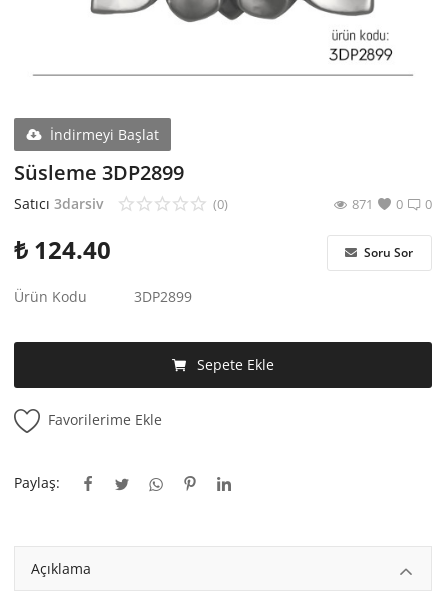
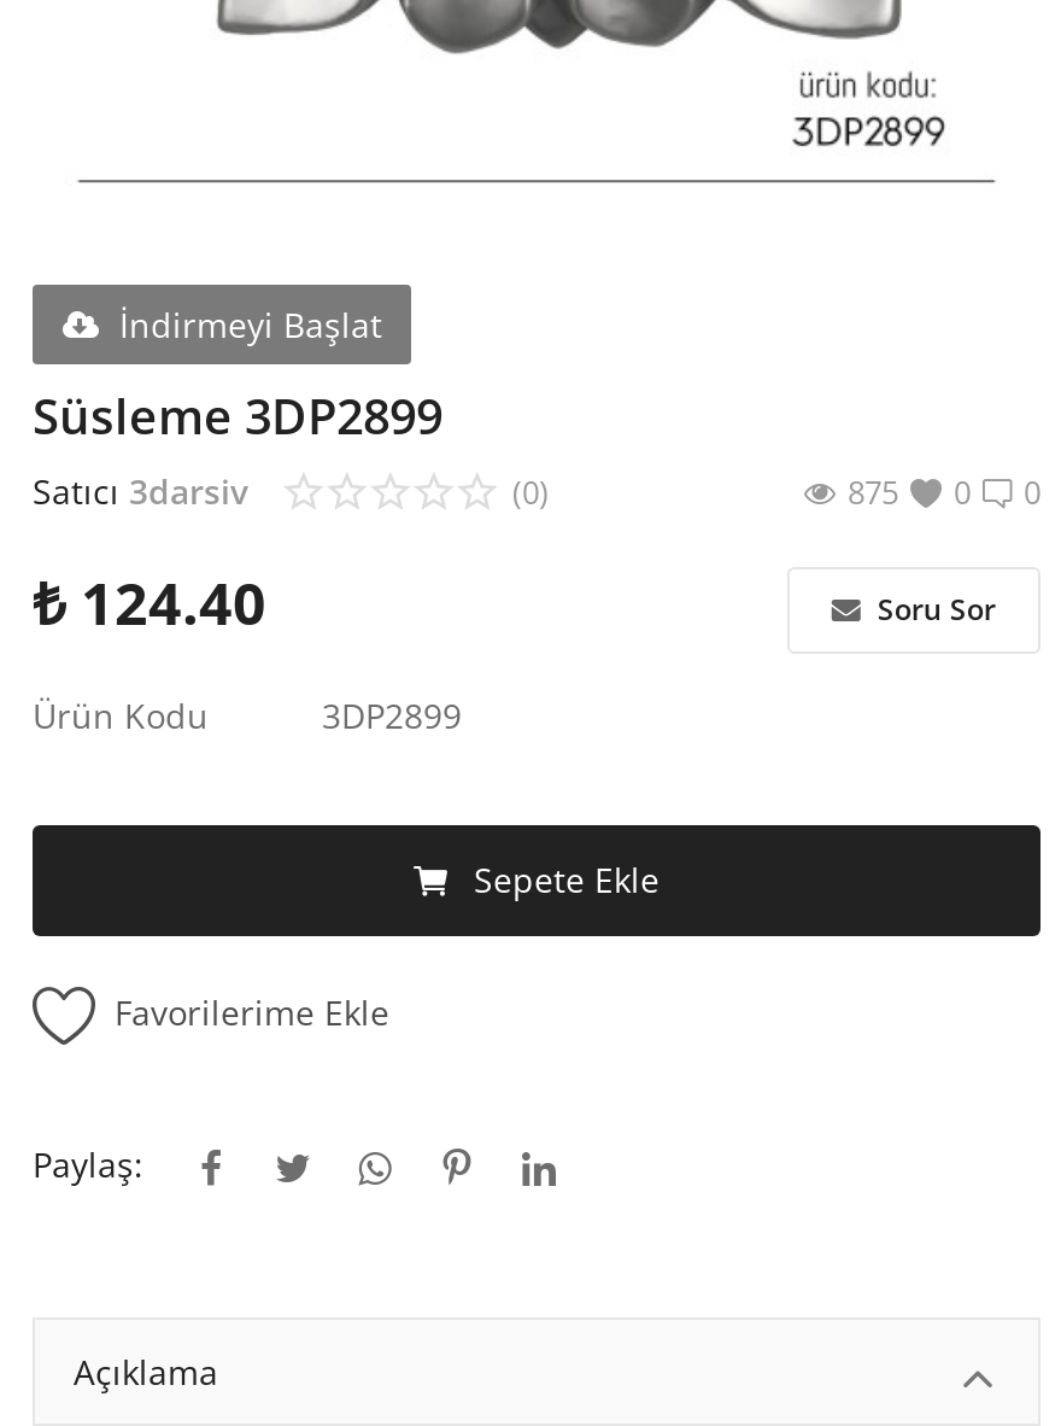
- 871 0 0
+ 875 0 0
